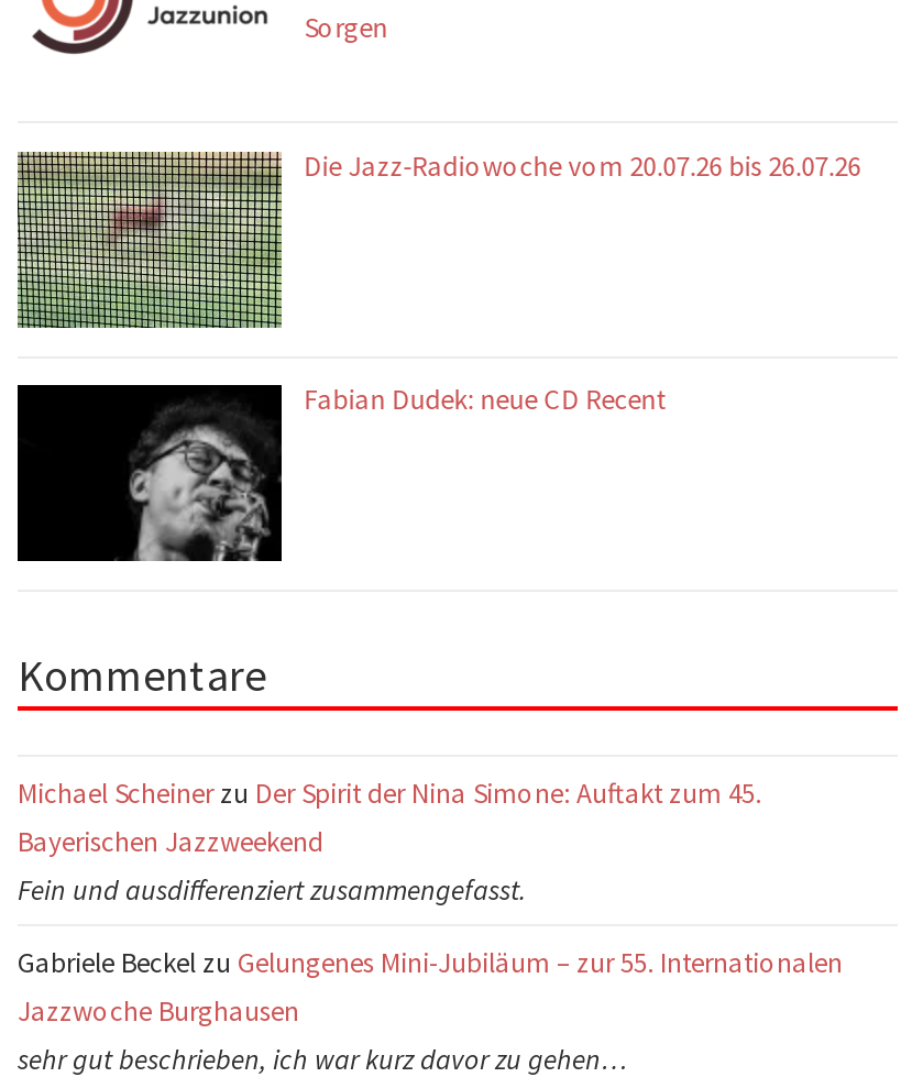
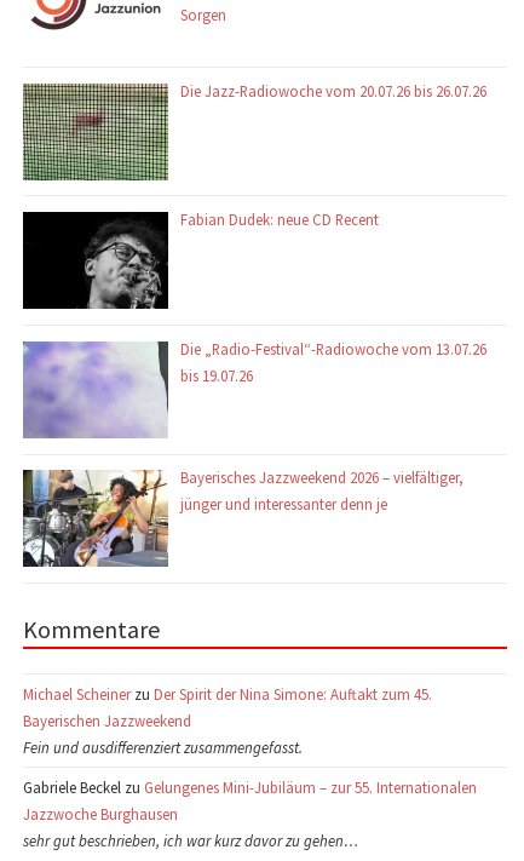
+ [image]
+ Bayerisches Jazzweekend 2026 – vielfältiger,
+ jünger und interessanter denn je

+ [image]
+ Die „Radio-Festival“-Radiowoche vom 13.07.26
+ bis 19.07.26
